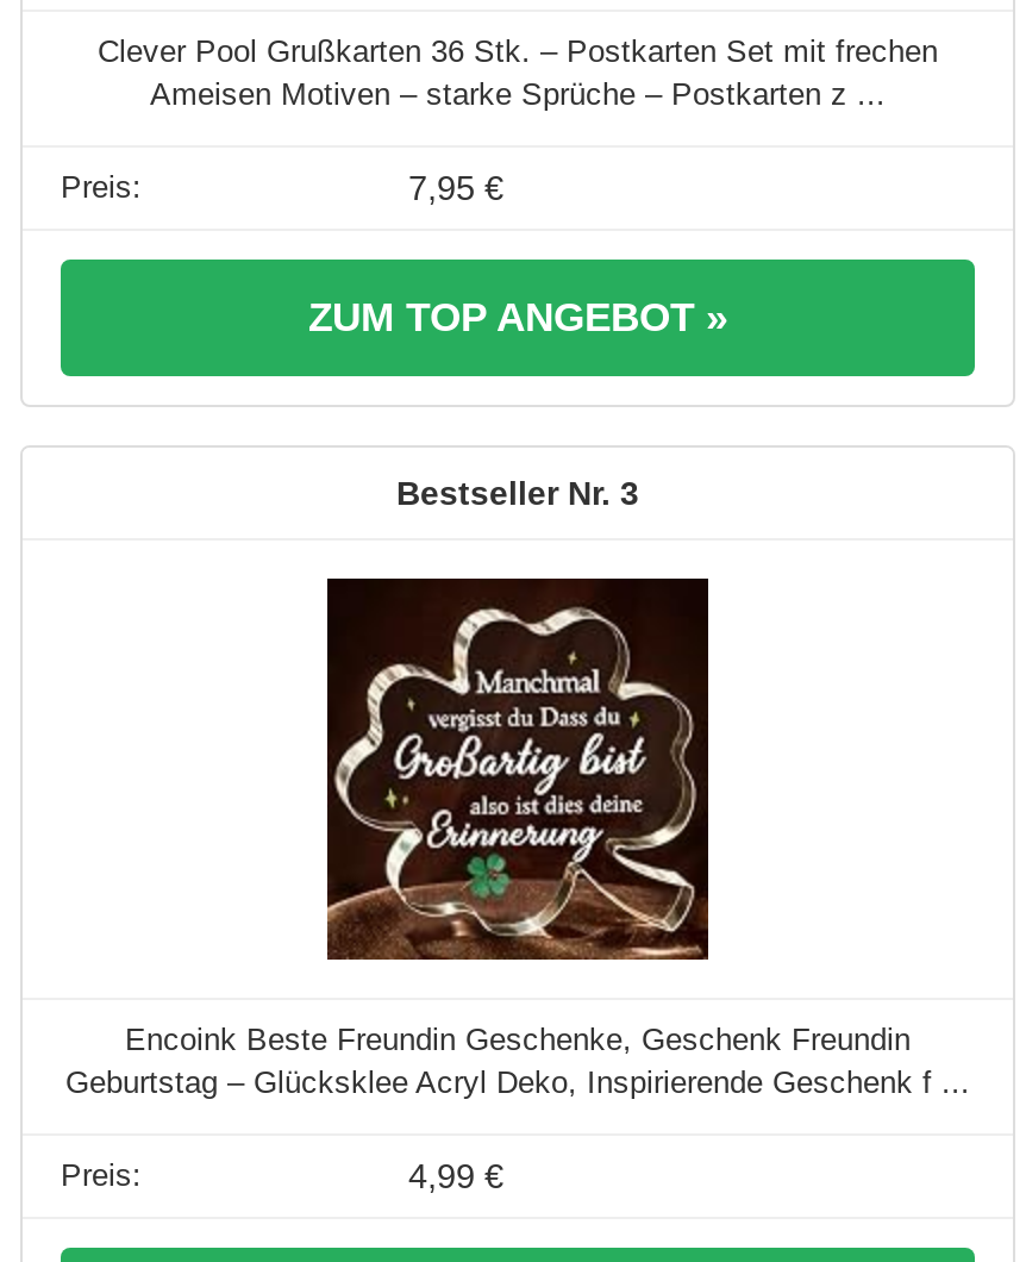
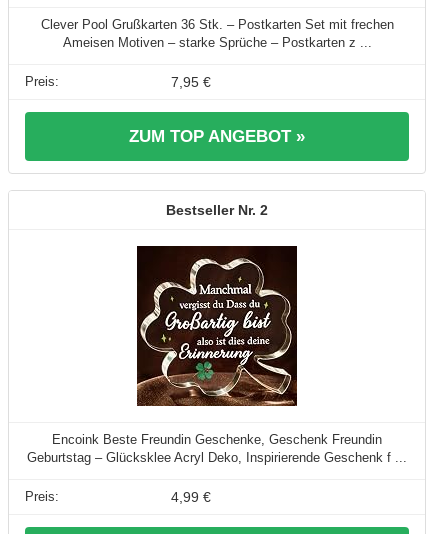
- 3
+ 2
